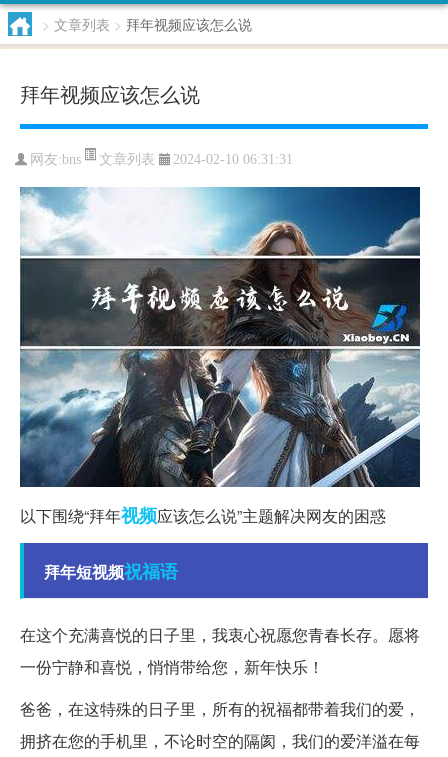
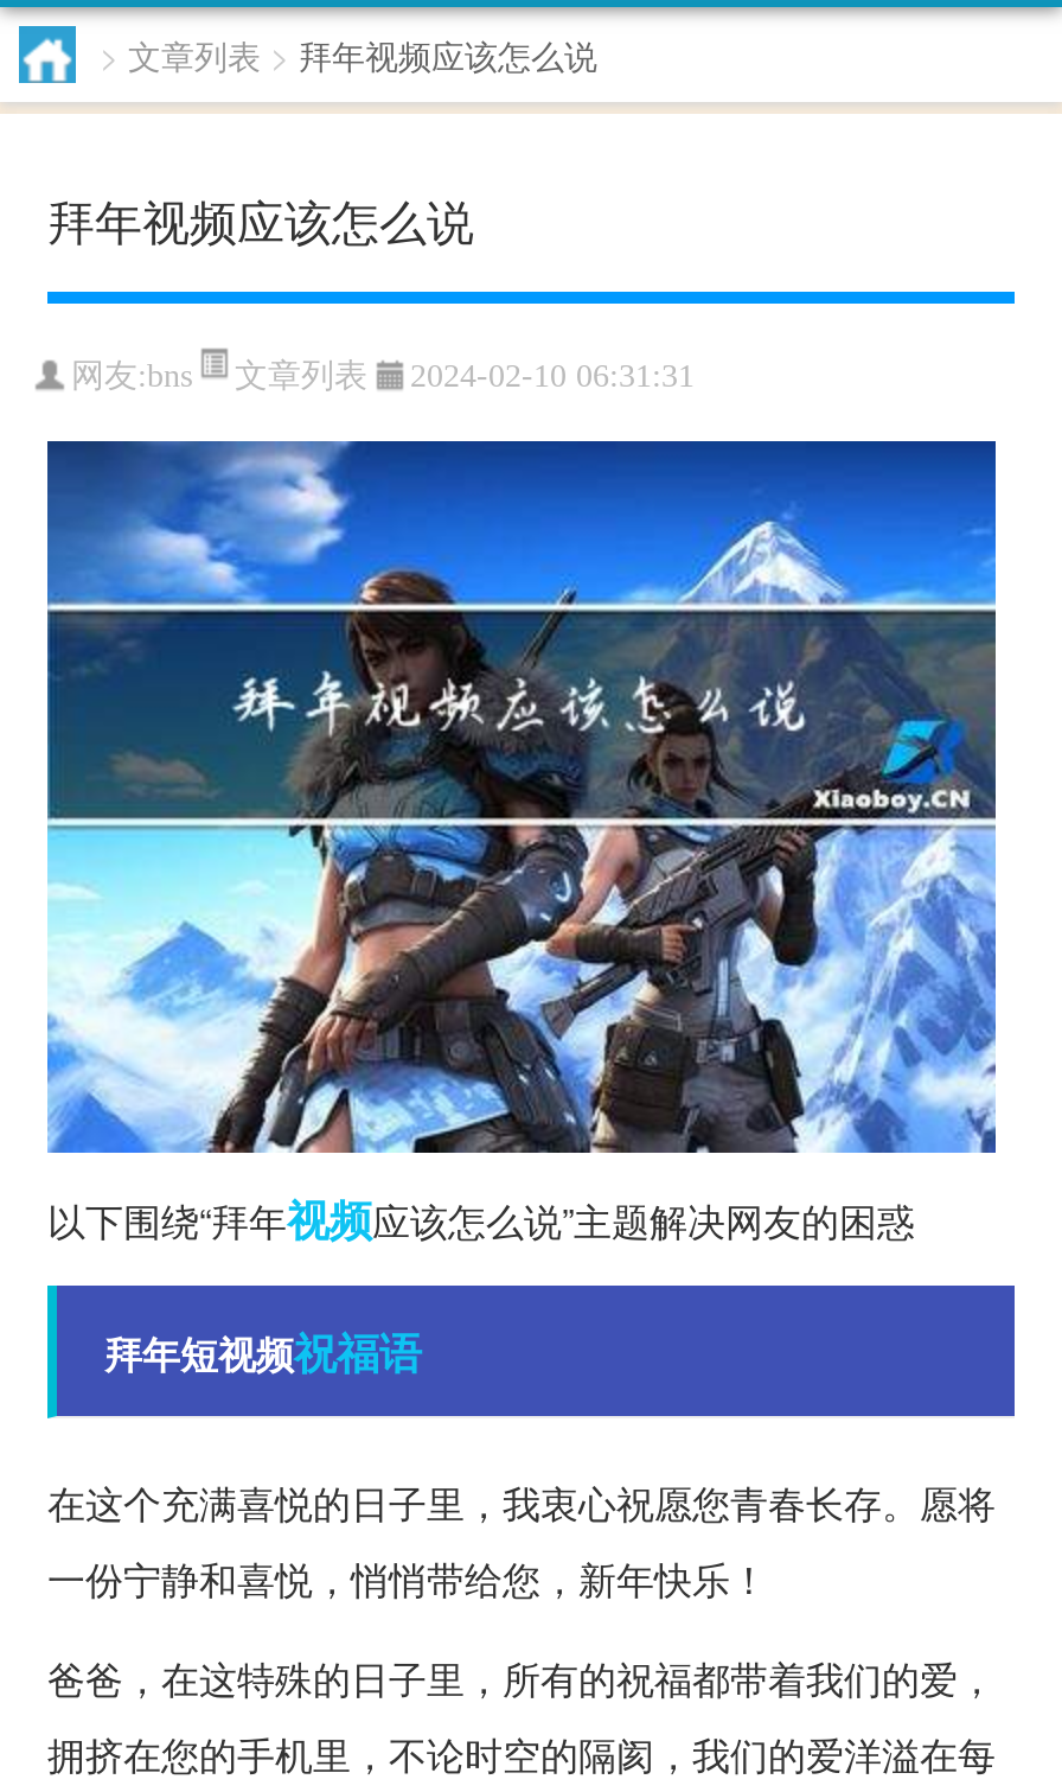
- [image]
+ [image]
